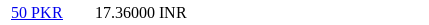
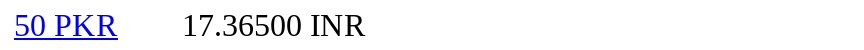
- 50 PKR 17.36000 INR
+ 50 PKR 17.36500 INR
